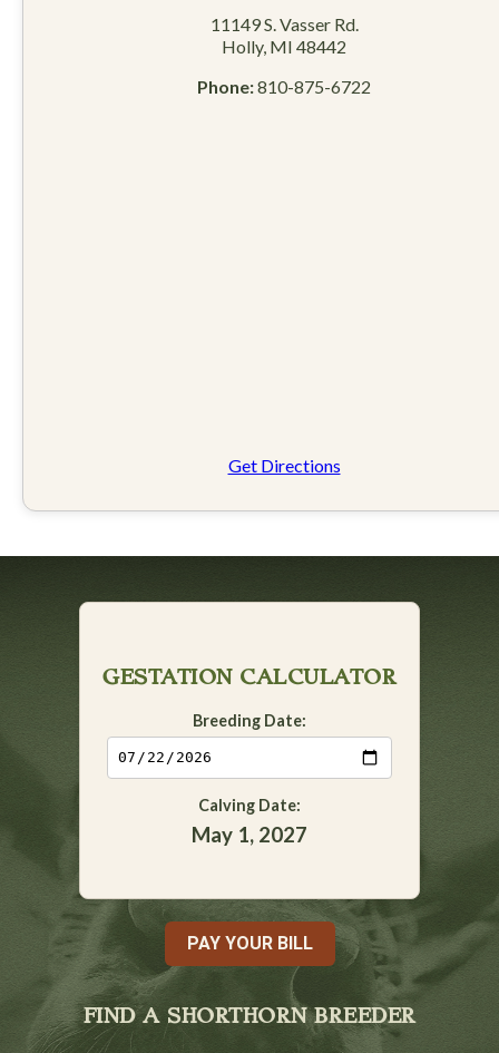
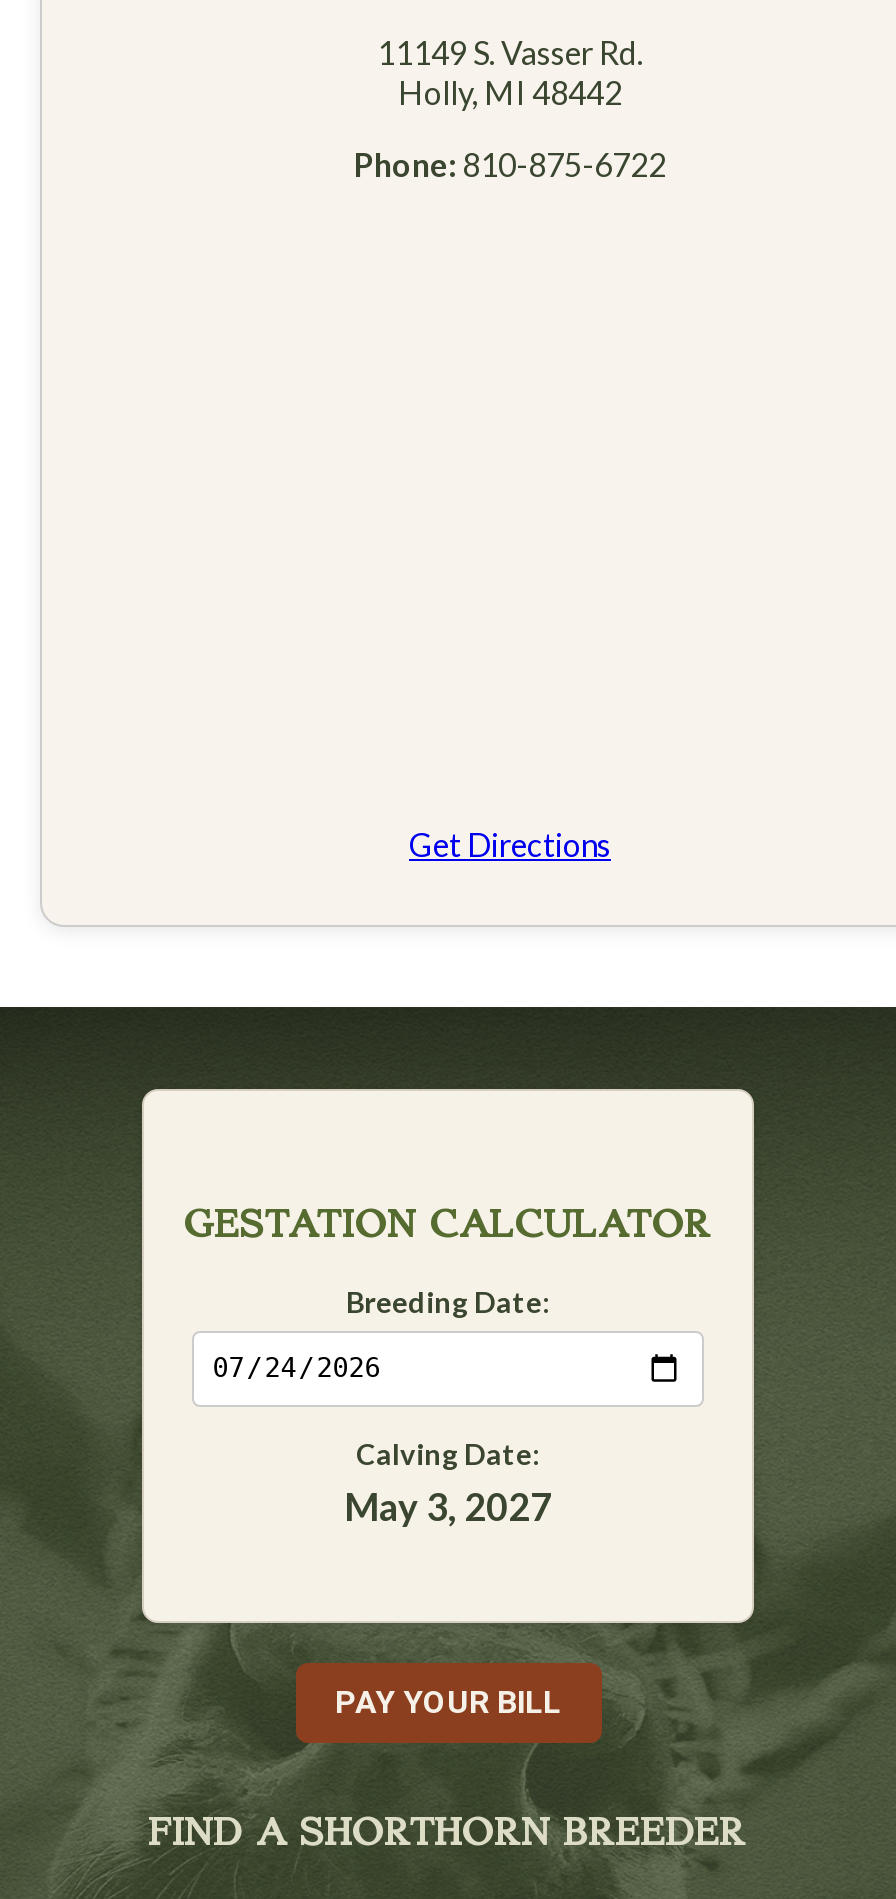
- May 1, 2027
+ May 3, 2027
